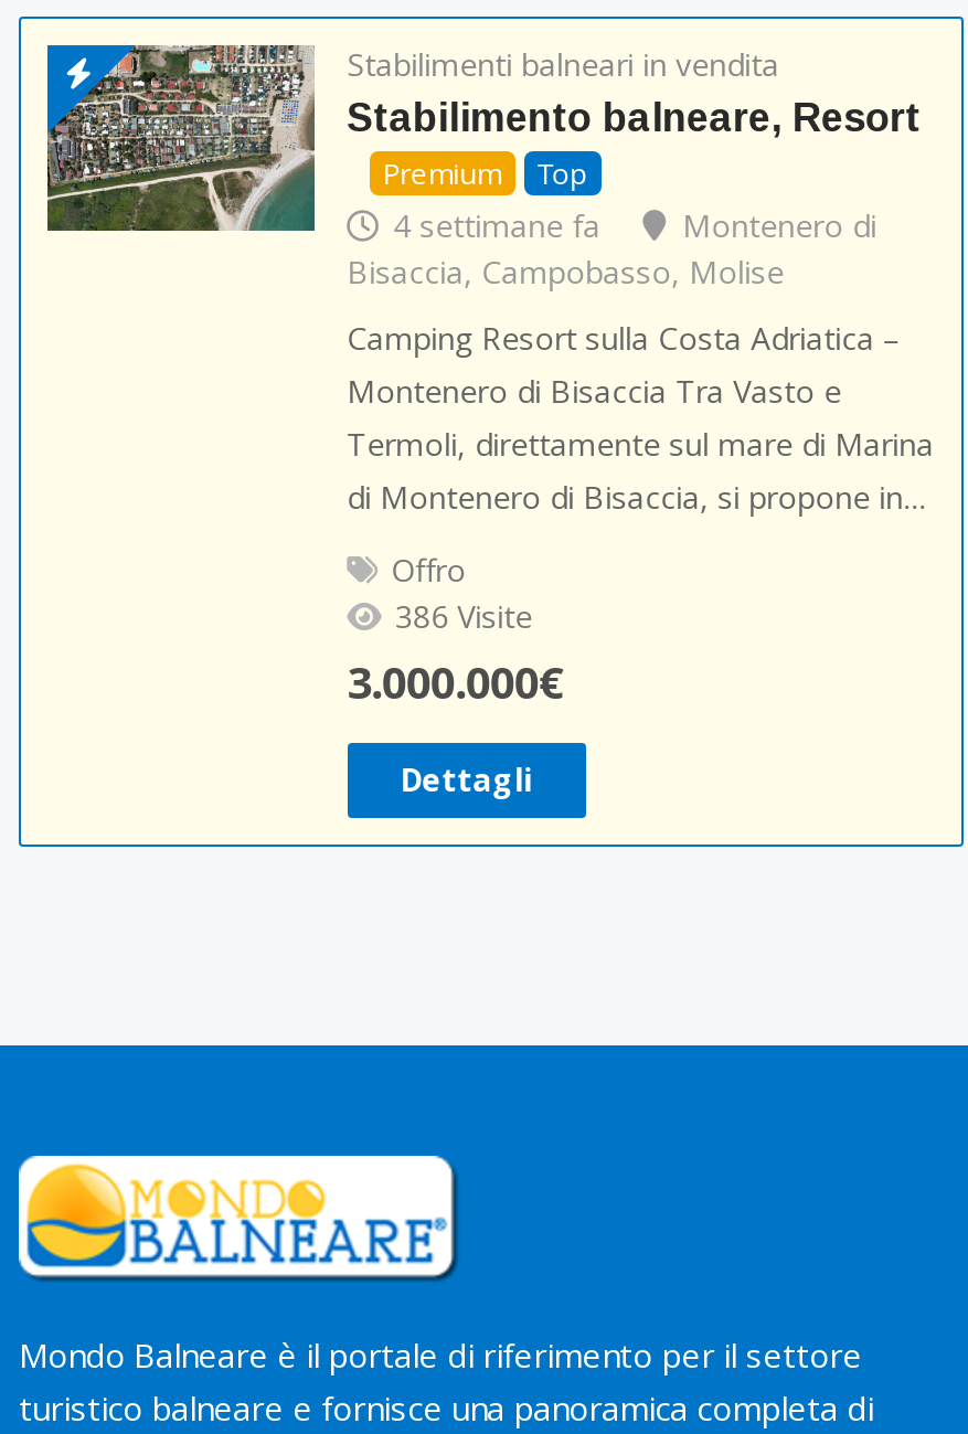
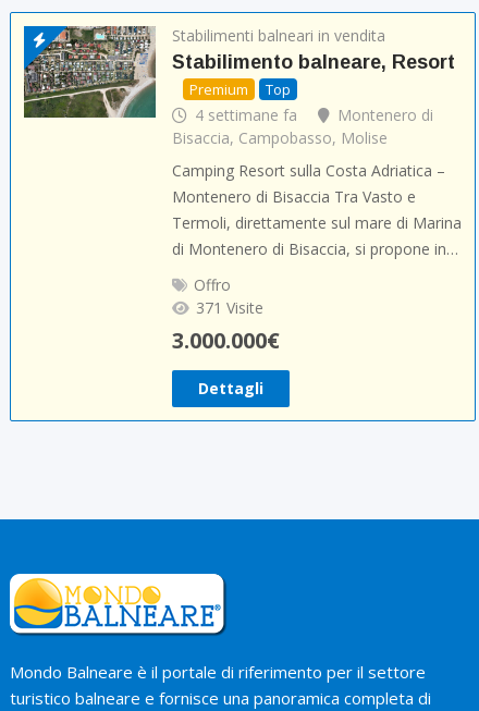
- 386 Visite
+ 371 Visite
